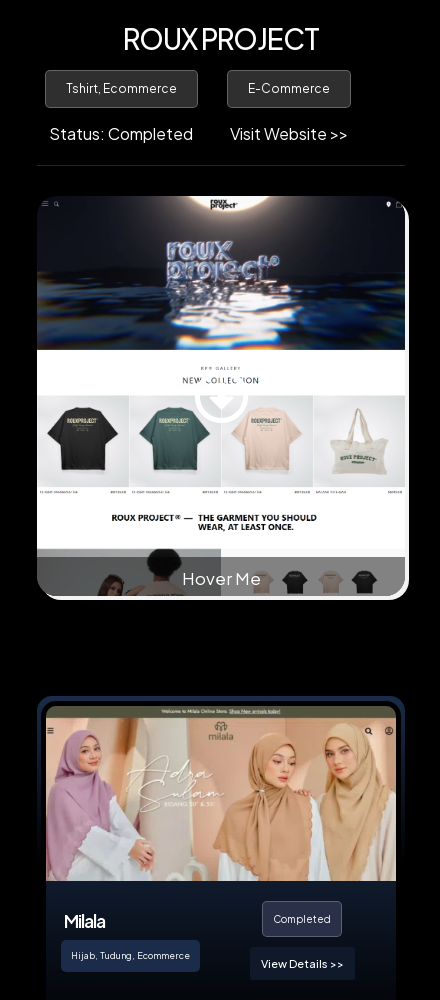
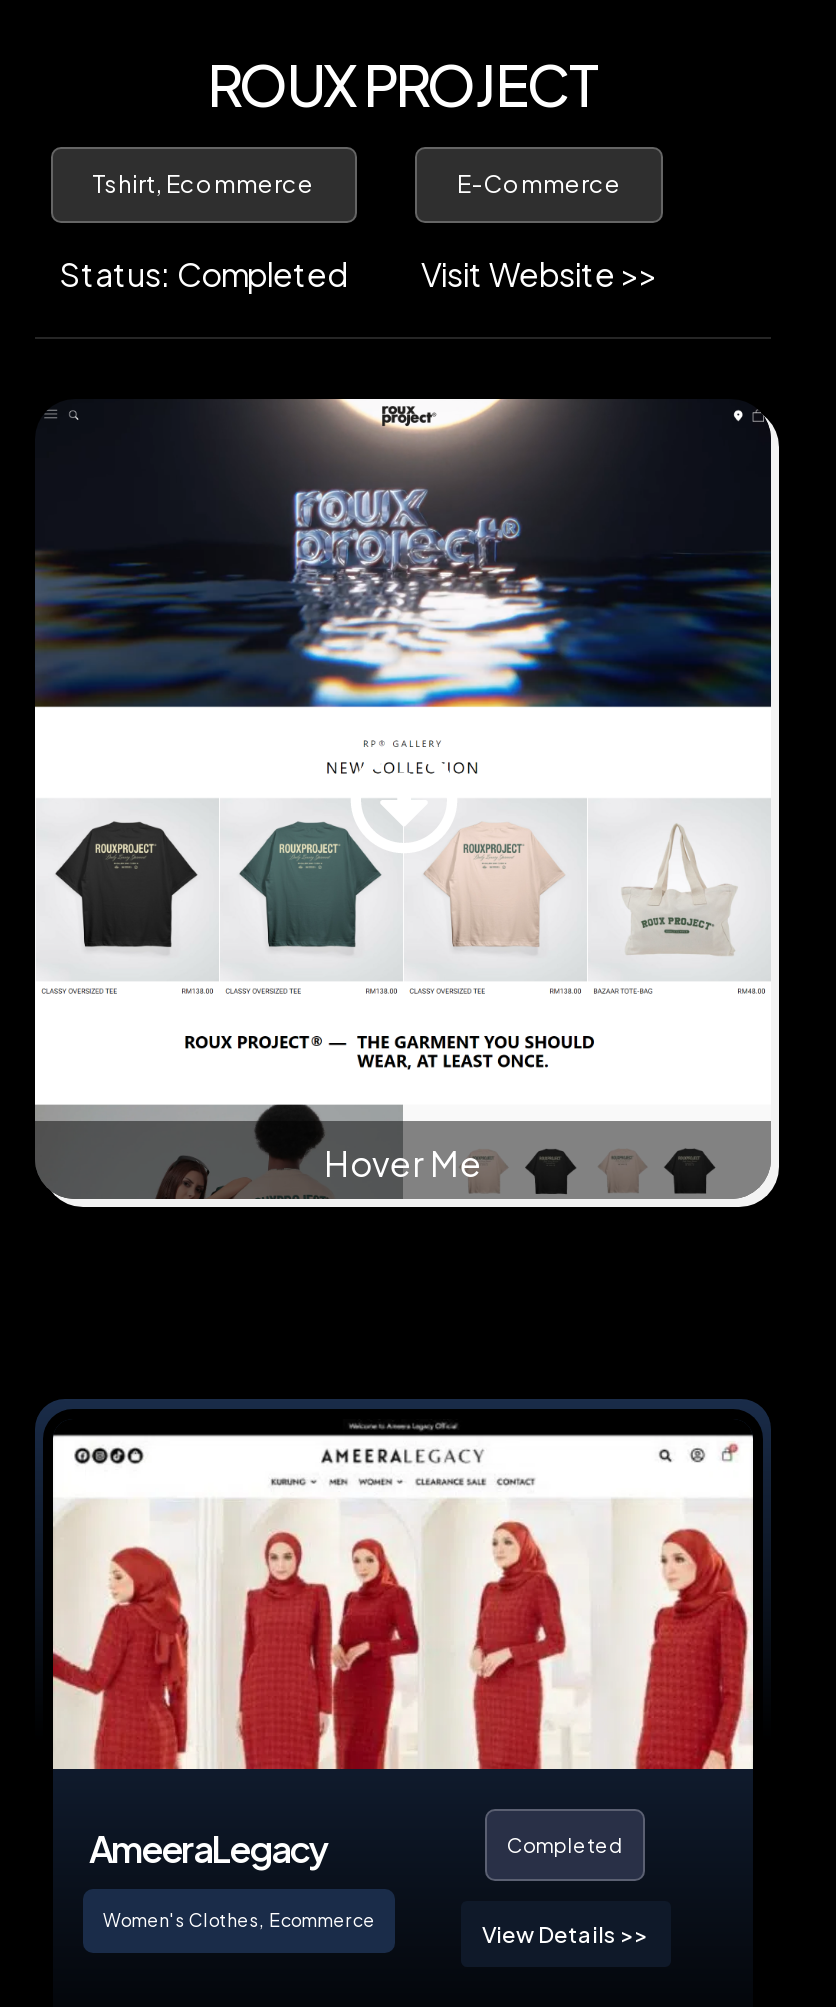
- [image]
- Milala
+ [image]
+ AmeeraLegacy

- Hijab, Tudung, Ecommerce
+ Women's Clothes, Ecommerce
